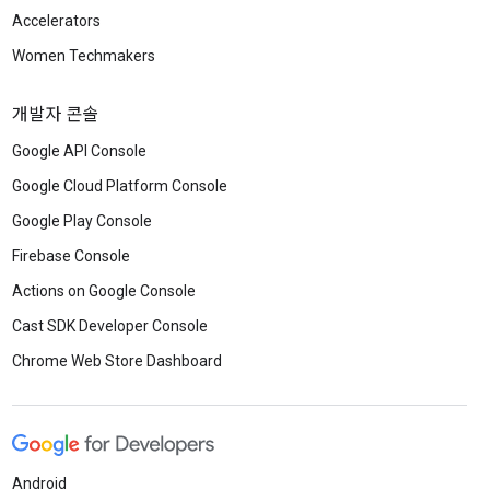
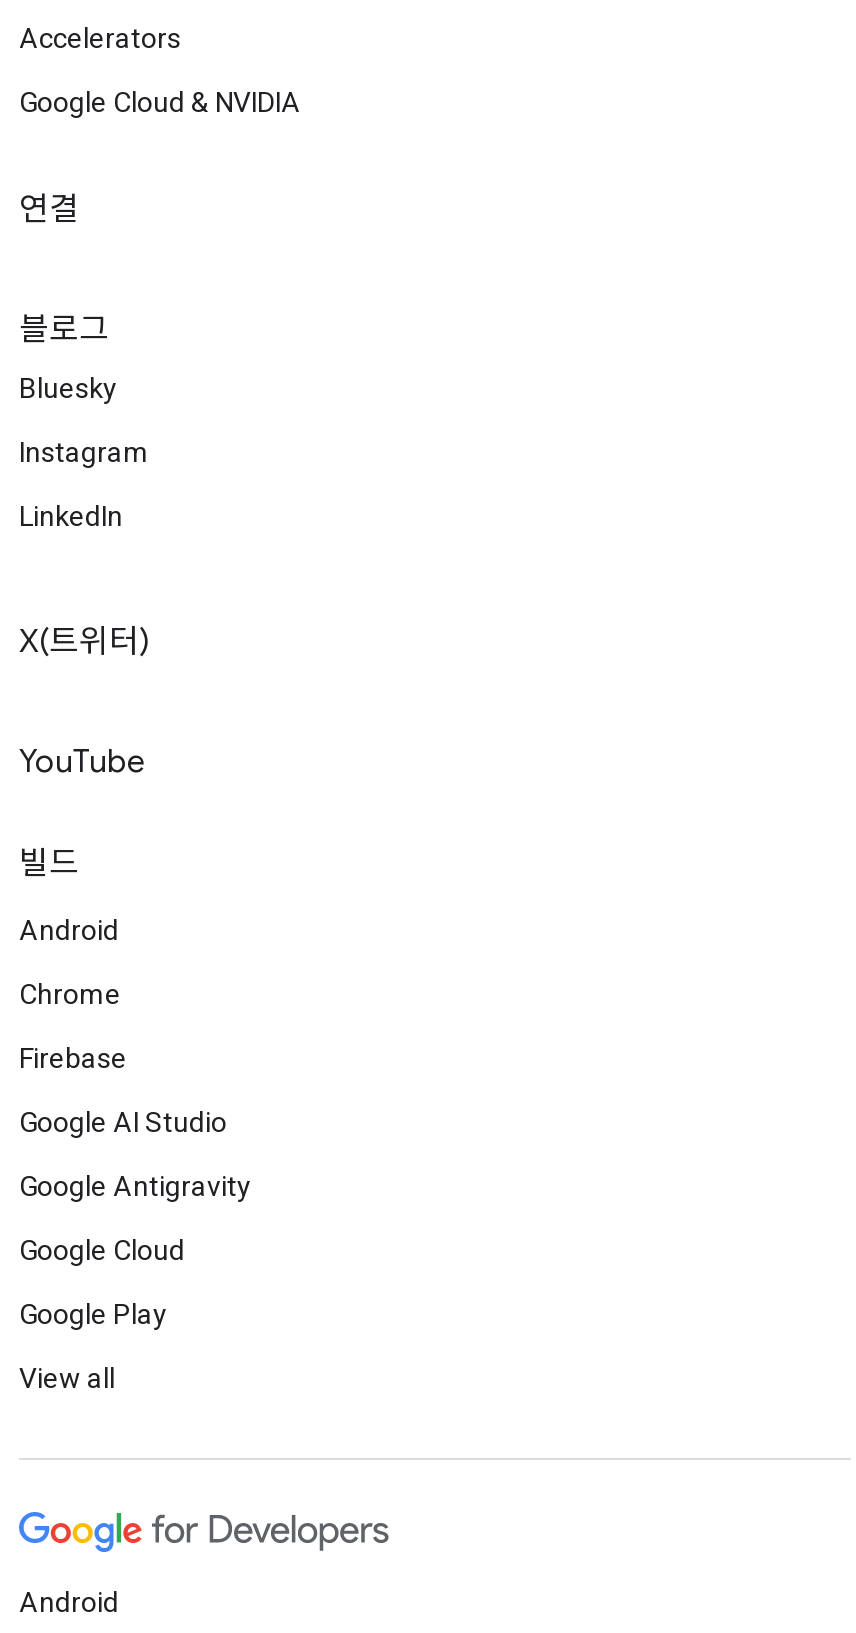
- Women Techmakers
- 개발자 콘솔
- Google API Console
- Google Cloud Platform Console
- Google Play Console
- Firebase Console
- Actions on Google Console
- Cast SDK Developer Console
- Chrome Web Store Dashboard
+ Google Cloud & NVIDIA
+ 연결
+ 블로그
+ Bluesky
+ Instagram
+ LinkedIn
+ X(트위터)
+ YouTube
+ 빌드
+ Android
+ Chrome
+ Firebase
+ Google AI Studio
+ Google Antigravity
+ Google Cloud
+ Google Play
+ View all
